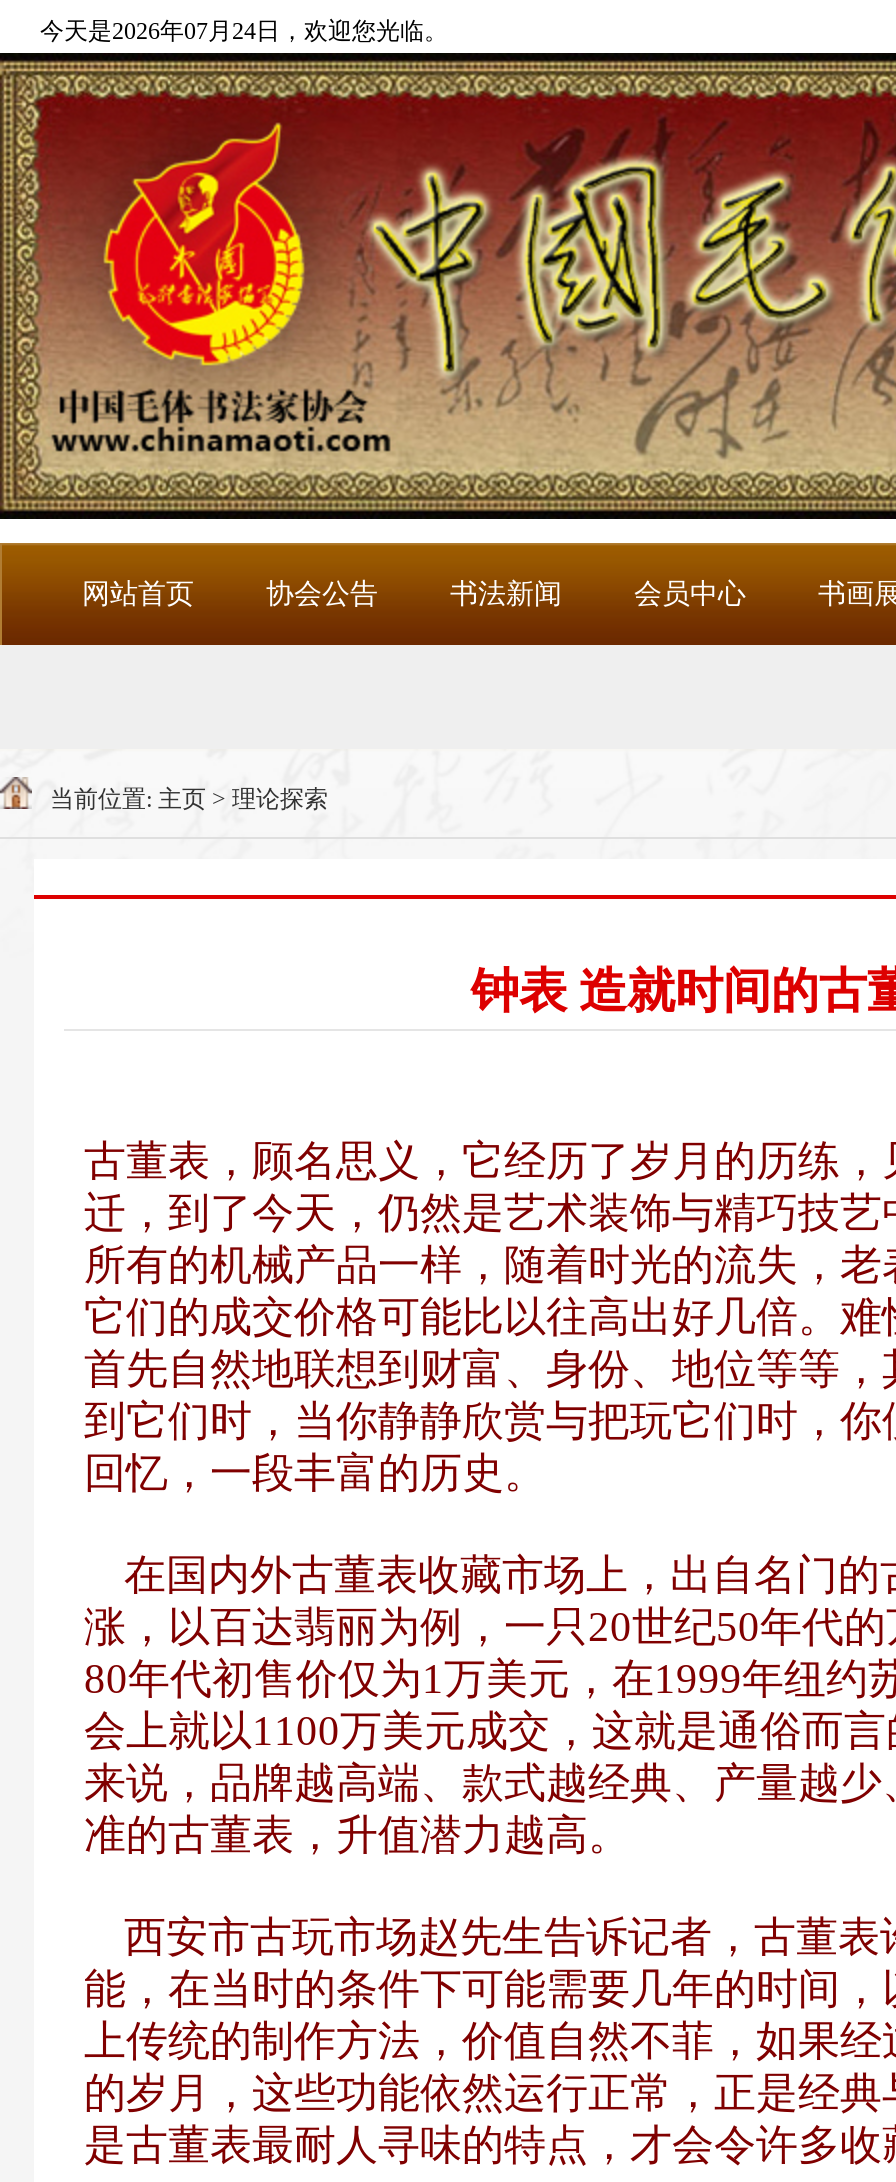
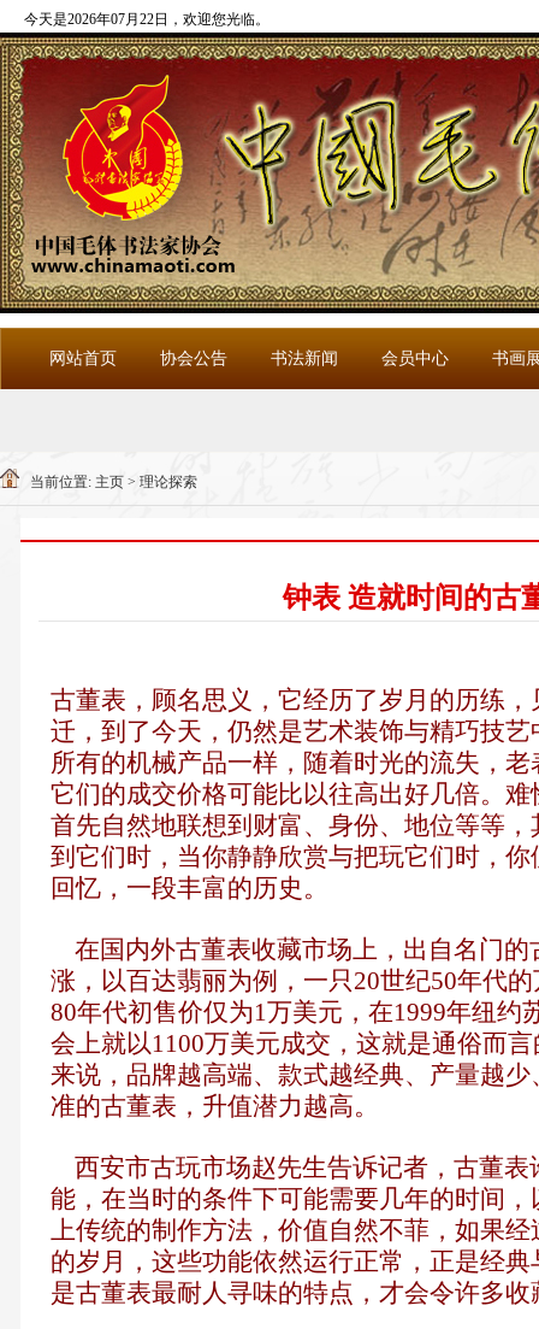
- 今天是2026年07月24日，欢迎您光临。
+ 今天是2026年07月22日，欢迎您光临。
